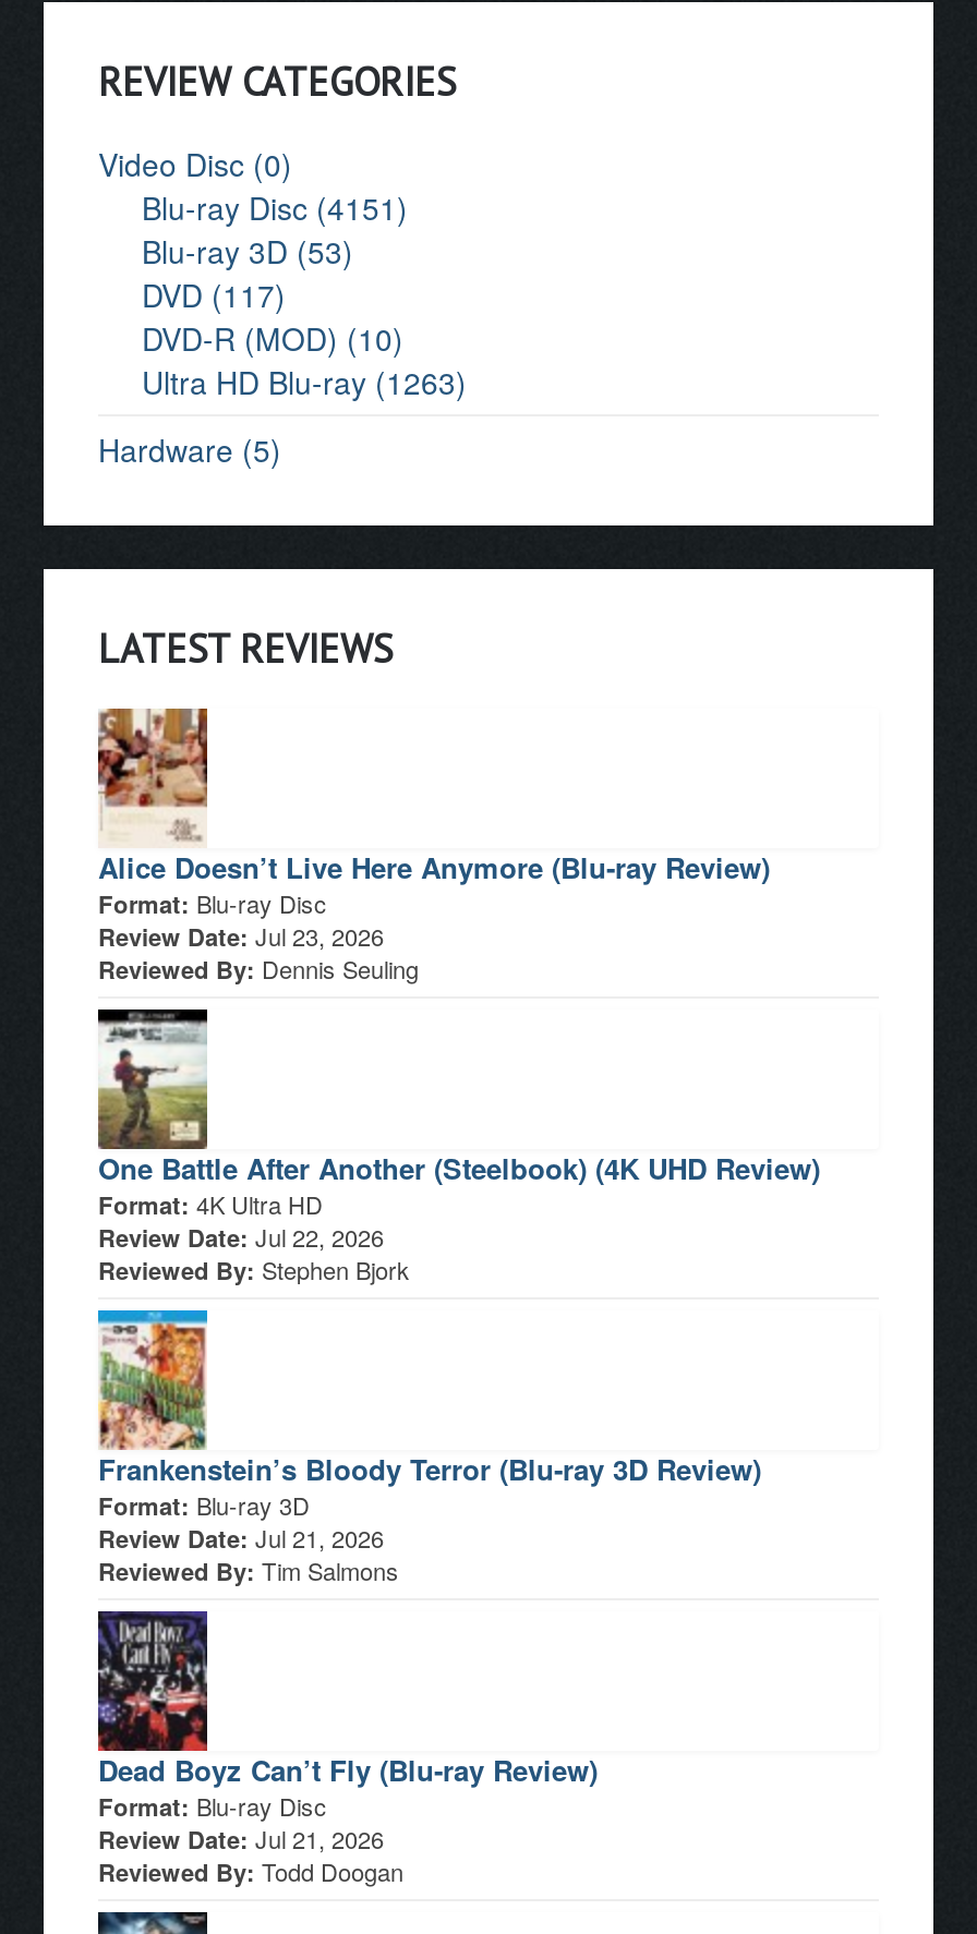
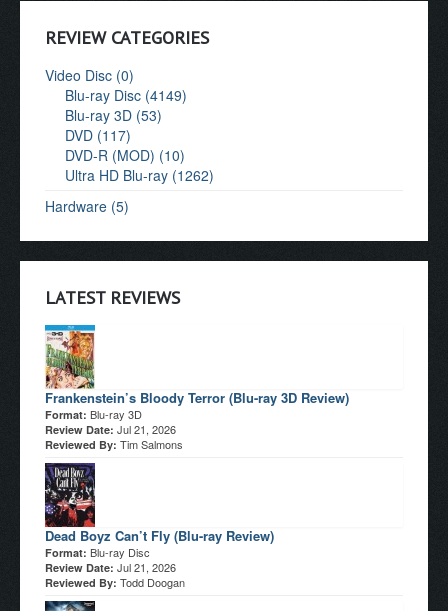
- Blu-ray Disc (4151)
+ Blu-ray Disc (4149)

- Ultra HD Blu-ray (1263)
+ Ultra HD Blu-ray (1262)

- [image]
- Alice Doesn’t Live Here Anymore (Blu-ray Review)
- Format: Blu-ray Disc
- Review Date: Jul 23, 2026
- Reviewed By: Dennis Seuling

- [image]
- One Battle After Another (Steelbook) (4K UHD Review)
- Format: 4K Ultra HD
- Review Date: Jul 22, 2026
- Reviewed By: Stephen Bjork
